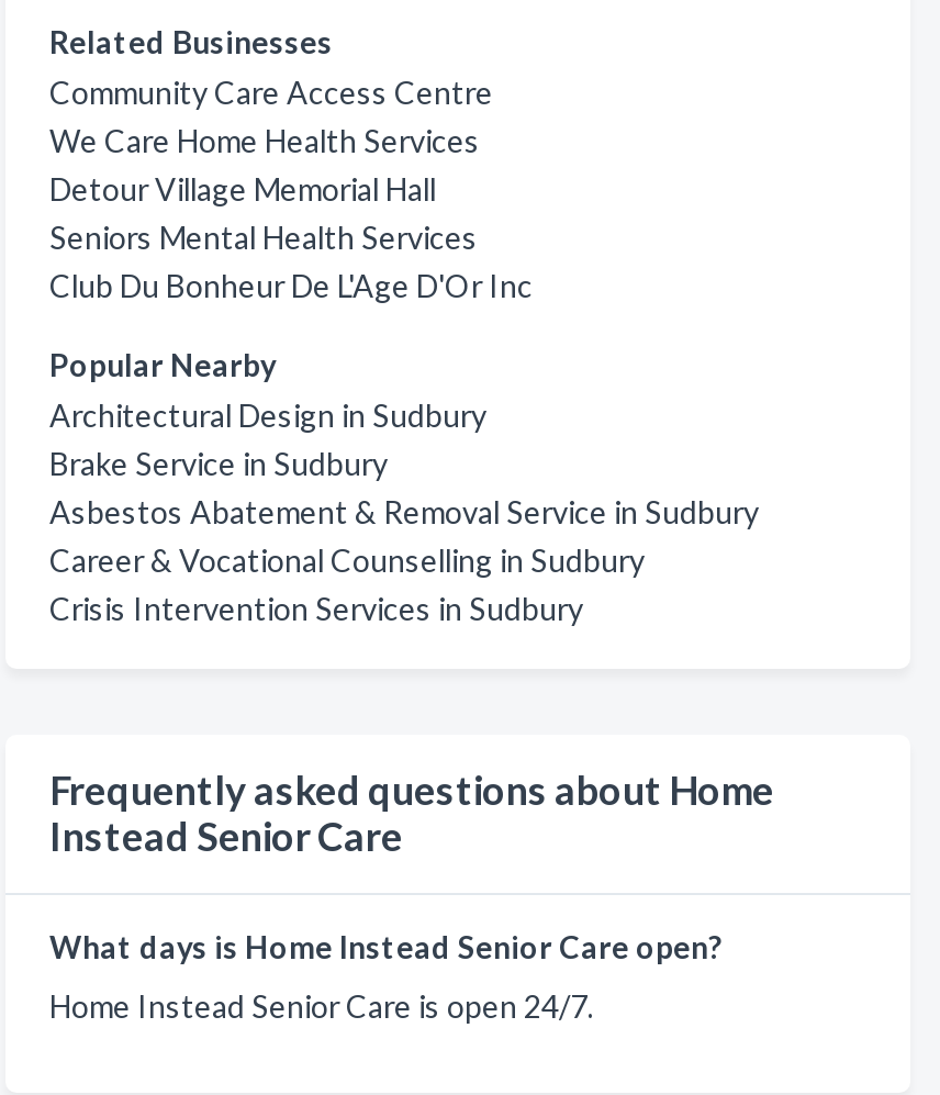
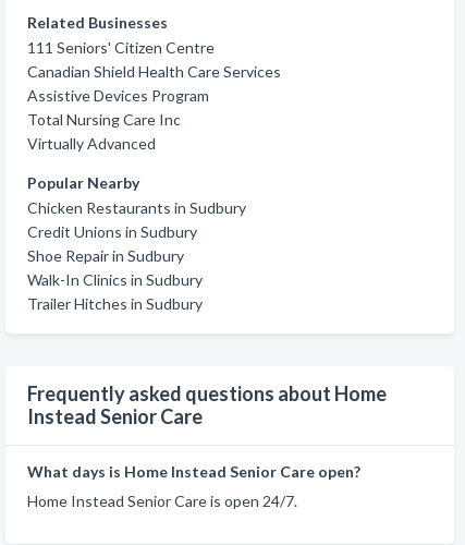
- Community Care Access Centre
- We Care Home Health Services
- Detour Village Memorial Hall
- Seniors Mental Health Services
- Club Du Bonheur De L'Age D'Or Inc
+ 111 Seniors' Citizen Centre
+ Canadian Shield Health Care Services
+ Assistive Devices Program
+ Total Nursing Care Inc
+ Virtually Advanced

- Architectural Design in Sudbury
- Brake Service in Sudbury
- Asbestos Abatement & Removal Service in Sudbury
- Career & Vocational Counselling in Sudbury
- Crisis Intervention Services in Sudbury
+ Chicken Restaurants in Sudbury
+ Credit Unions in Sudbury
+ Shoe Repair in Sudbury
+ Walk-In Clinics in Sudbury
+ Trailer Hitches in Sudbury
